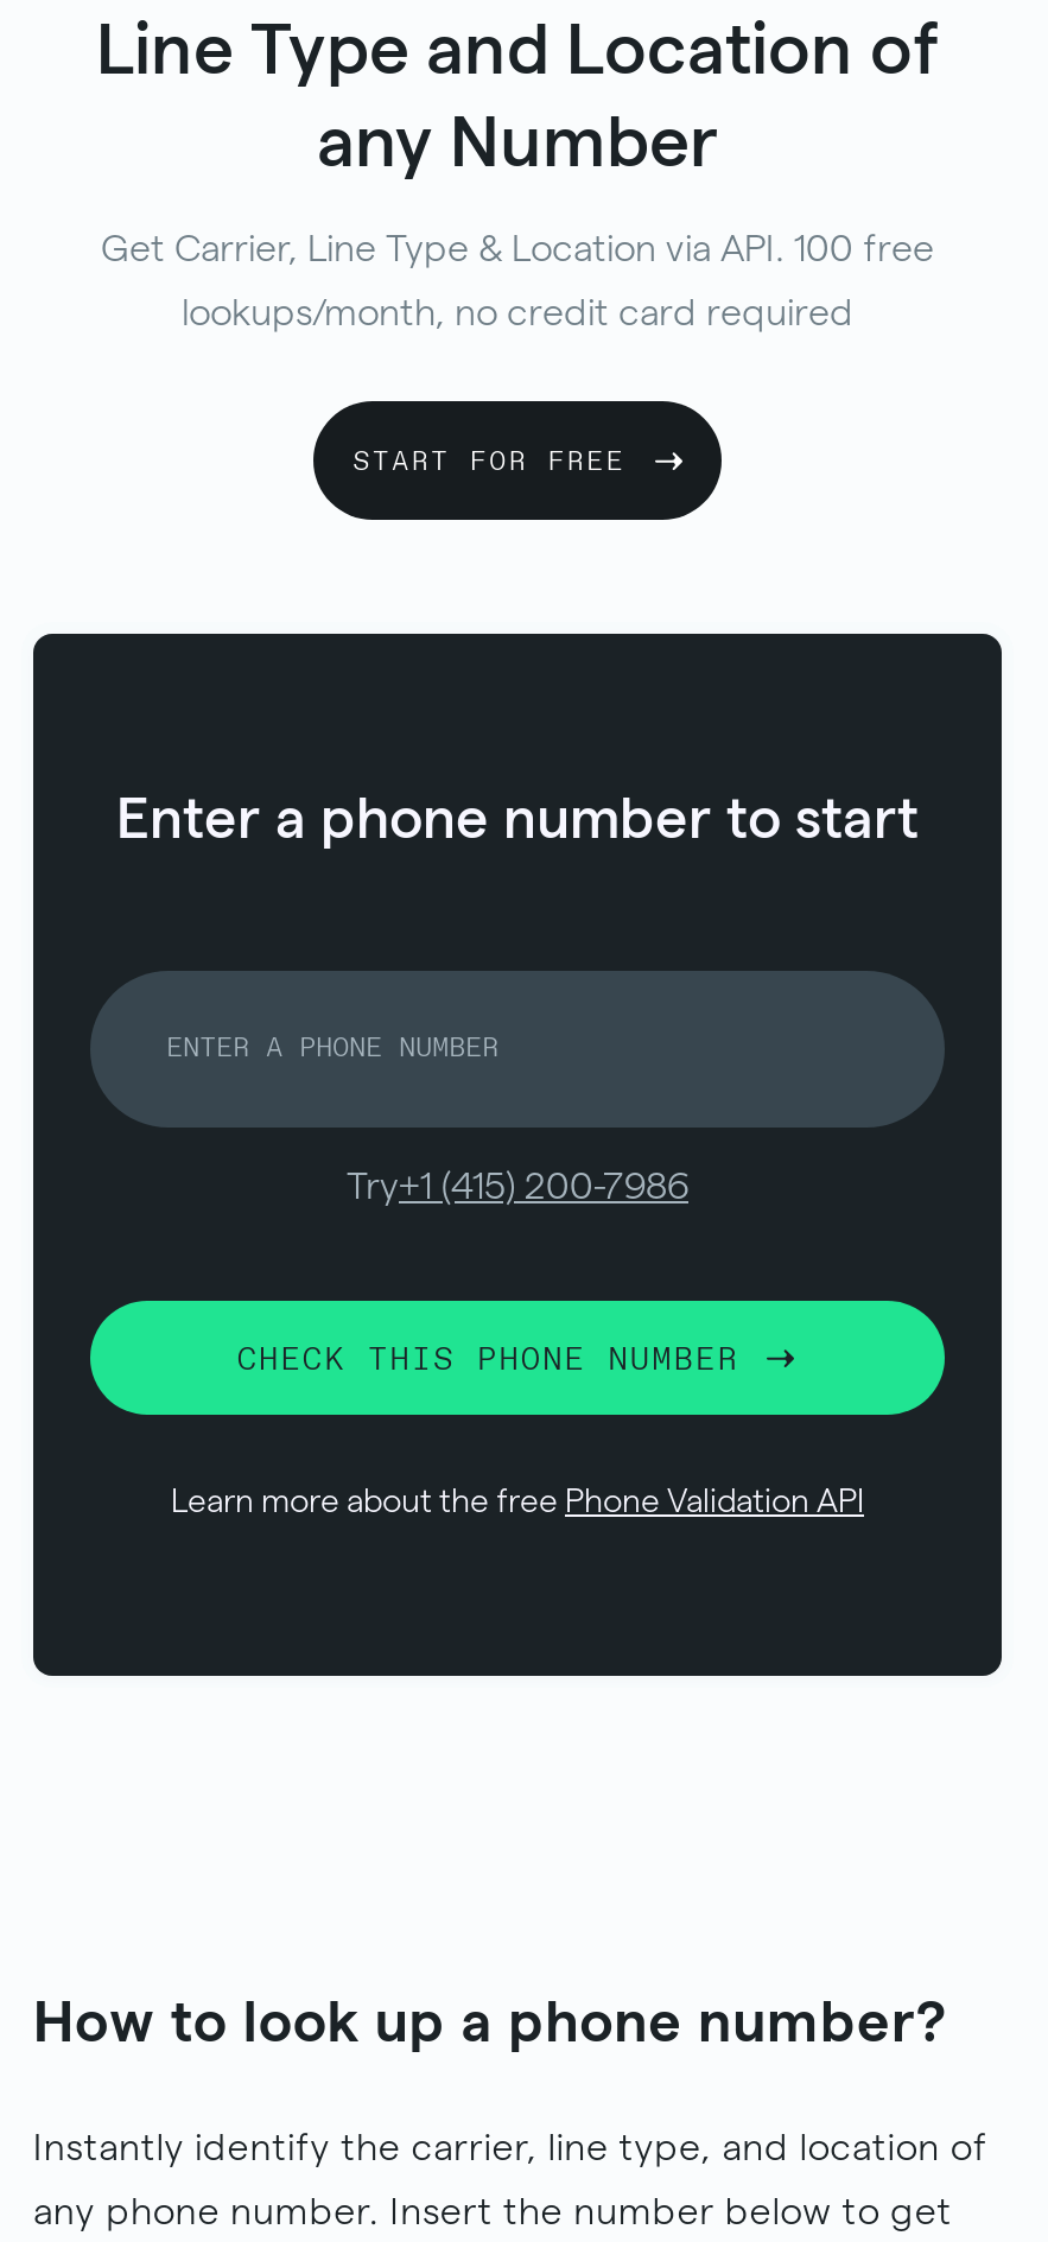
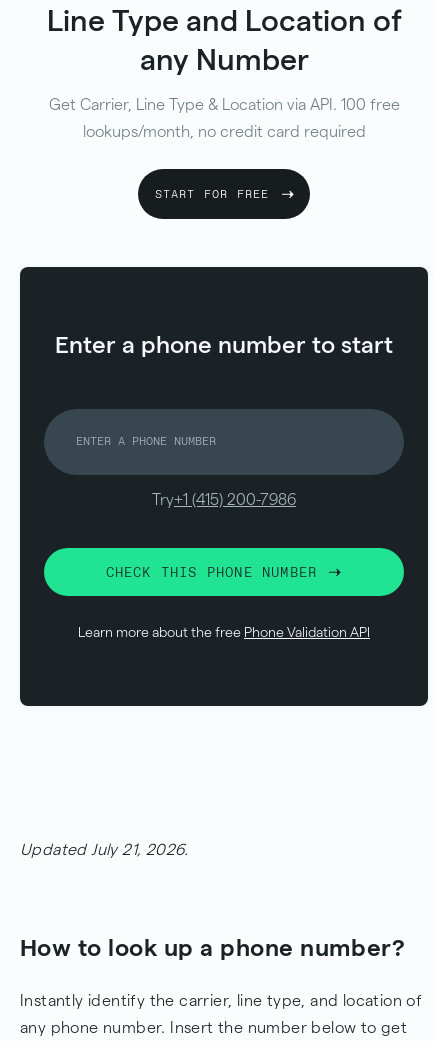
+ Updated July 21, 2026.
